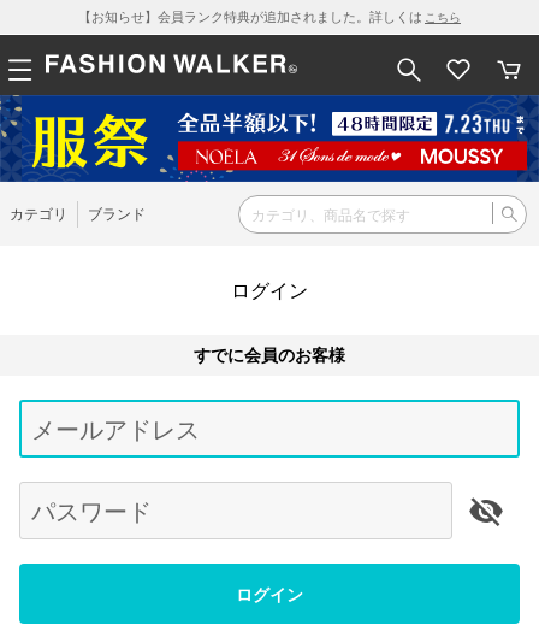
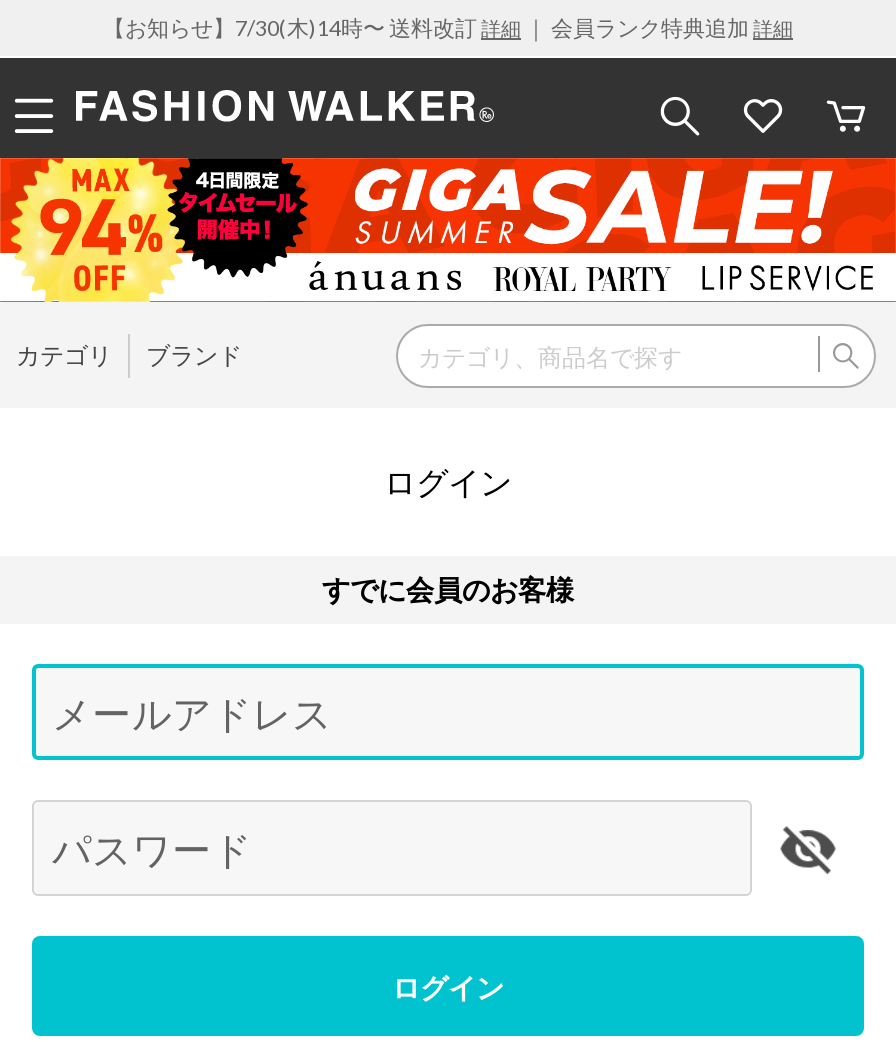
- 【お知らせ】会員ランク特典が追加されました。詳しくはこちら
+ 【お知らせ】7/30(木)14時〜 送料改訂詳細｜ 会員ランク特典追加詳細

- [image]
+ [image]
